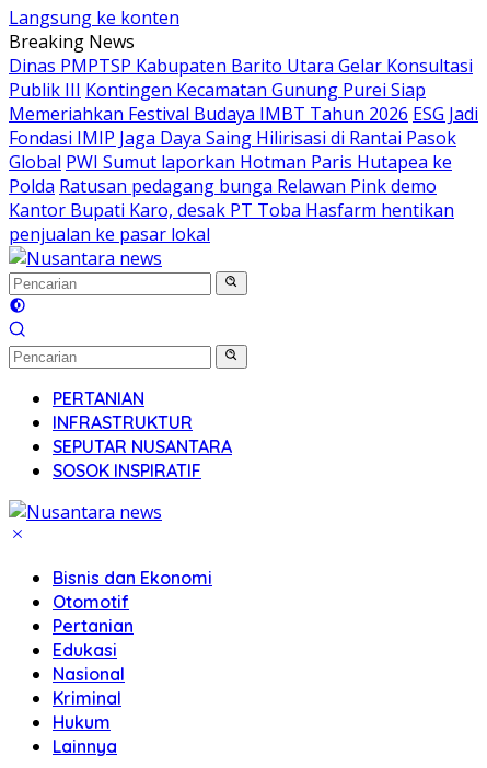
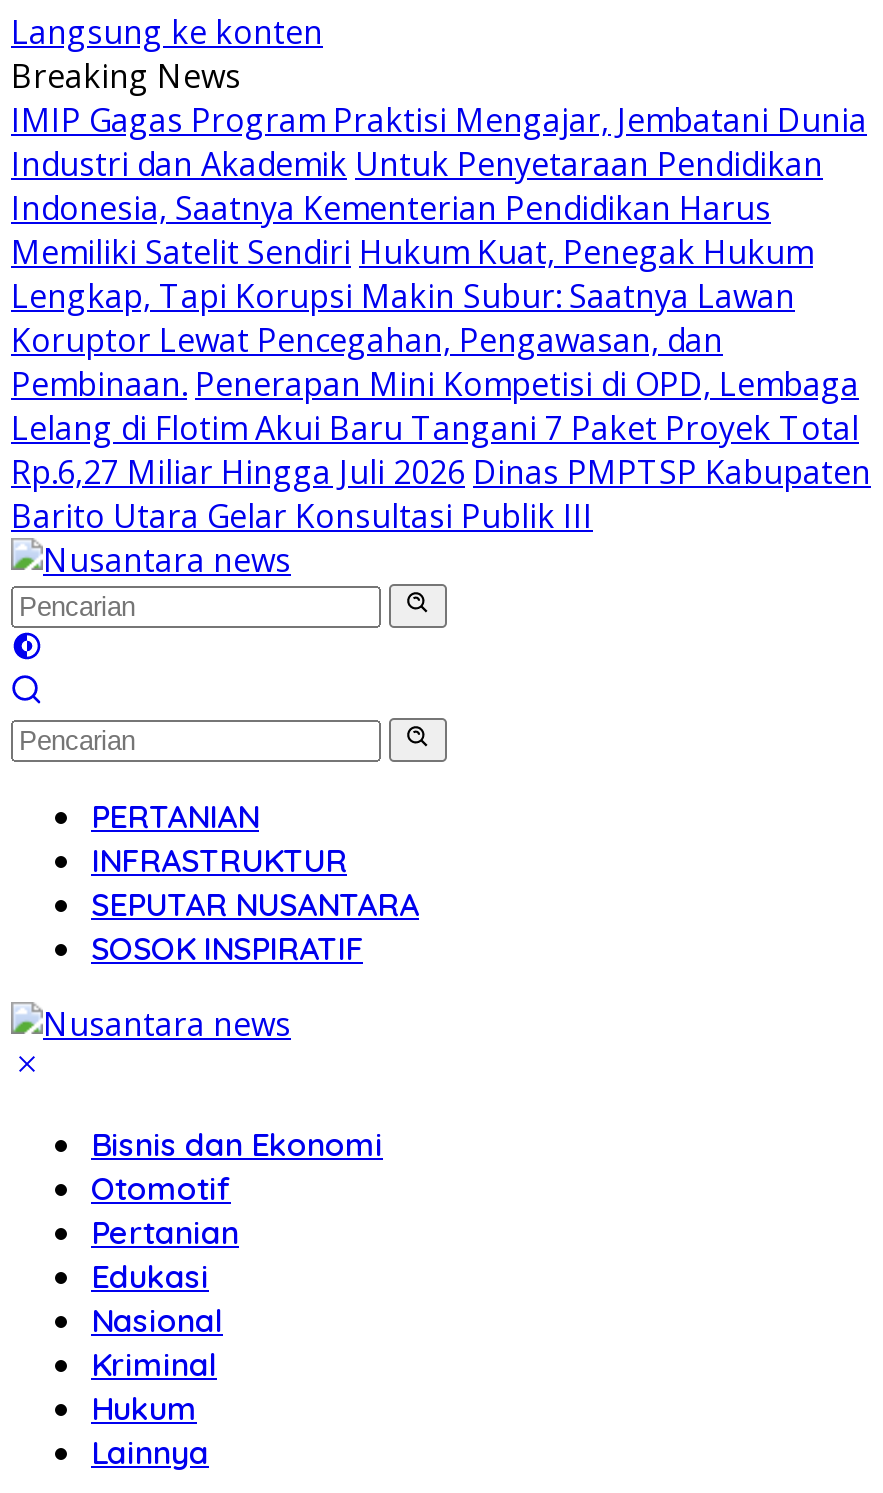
- Dinas PMPTSP Kabupaten Barito Utara Gelar Konsultasi
- Publik III Kontingen Kecamatan Gunung Purei Siap
- Memeriahkan Festival Budaya IMBT Tahun 2026 ESG Jadi
- Fondasi IMIP Jaga Daya Saing Hilirisasi di Rantai Pasok
- Global PWI Sumut laporkan Hotman Paris Hutapea ke
- Polda Ratusan pedagang bunga Relawan Pink demo
- Kantor Bupati Karo, desak PT Toba Hasfarm hentikan
- penjualan ke pasar lokal
+ IMIP Gagas Program Praktisi Mengajar, Jembatani Dunia
+ Industri dan Akademik Untuk Penyetaraan Pendidikan
+ Indonesia, Saatnya Kementerian Pendidikan Harus
+ Memiliki Satelit Sendiri Hukum Kuat, Penegak Hukum
+ Lengkap, Tapi Korupsi Makin Subur: Saatnya Lawan
+ Koruptor Lewat Pencegahan, Pengawasan, dan
+ Pembinaan. Penerapan Mini Kompetisi di OPD, Lembaga
+ Lelang di Flotim Akui Baru Tangani 7 Paket Proyek Total
+ Rp.6,27 Miliar Hingga Juli 2026 Dinas PMPTSP Kabupaten
+ Barito Utara Gelar Konsultasi Publik III
